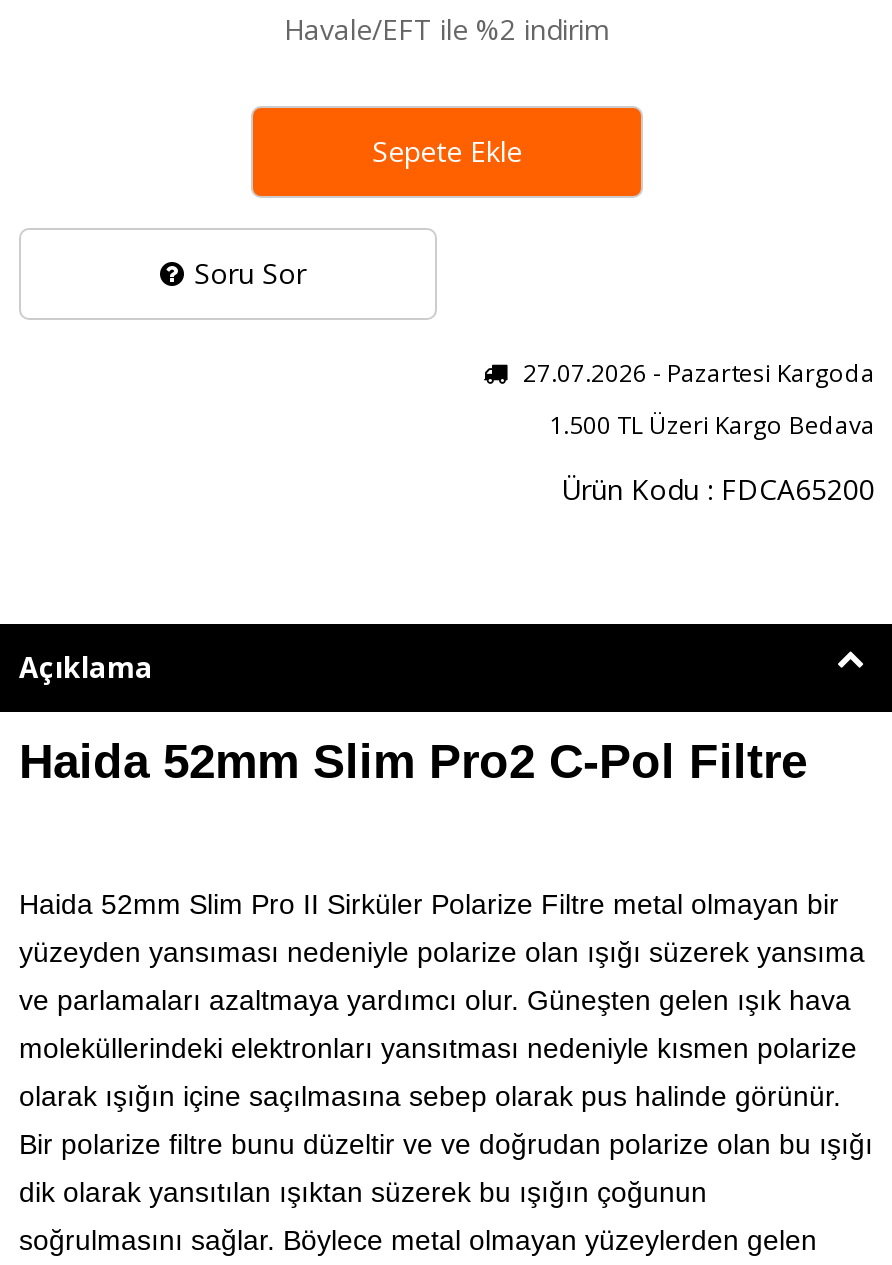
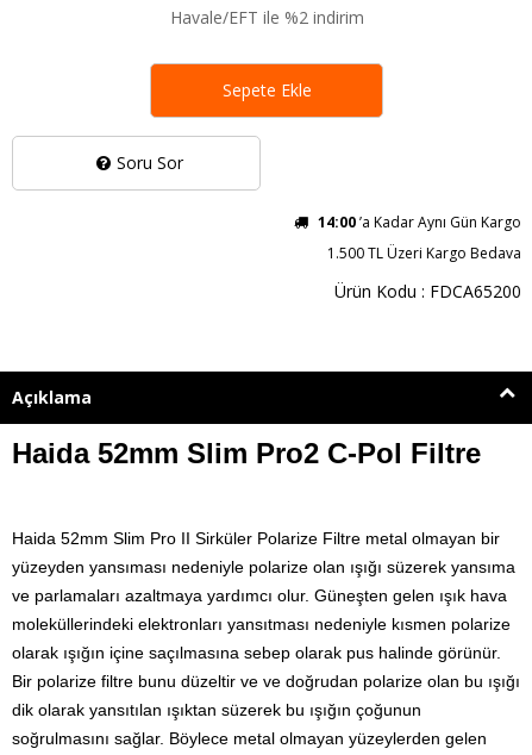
- 27.07.2026 - Pazartesi Kargoda
+ 14:00’a Kadar Aynı Gün Kargo
